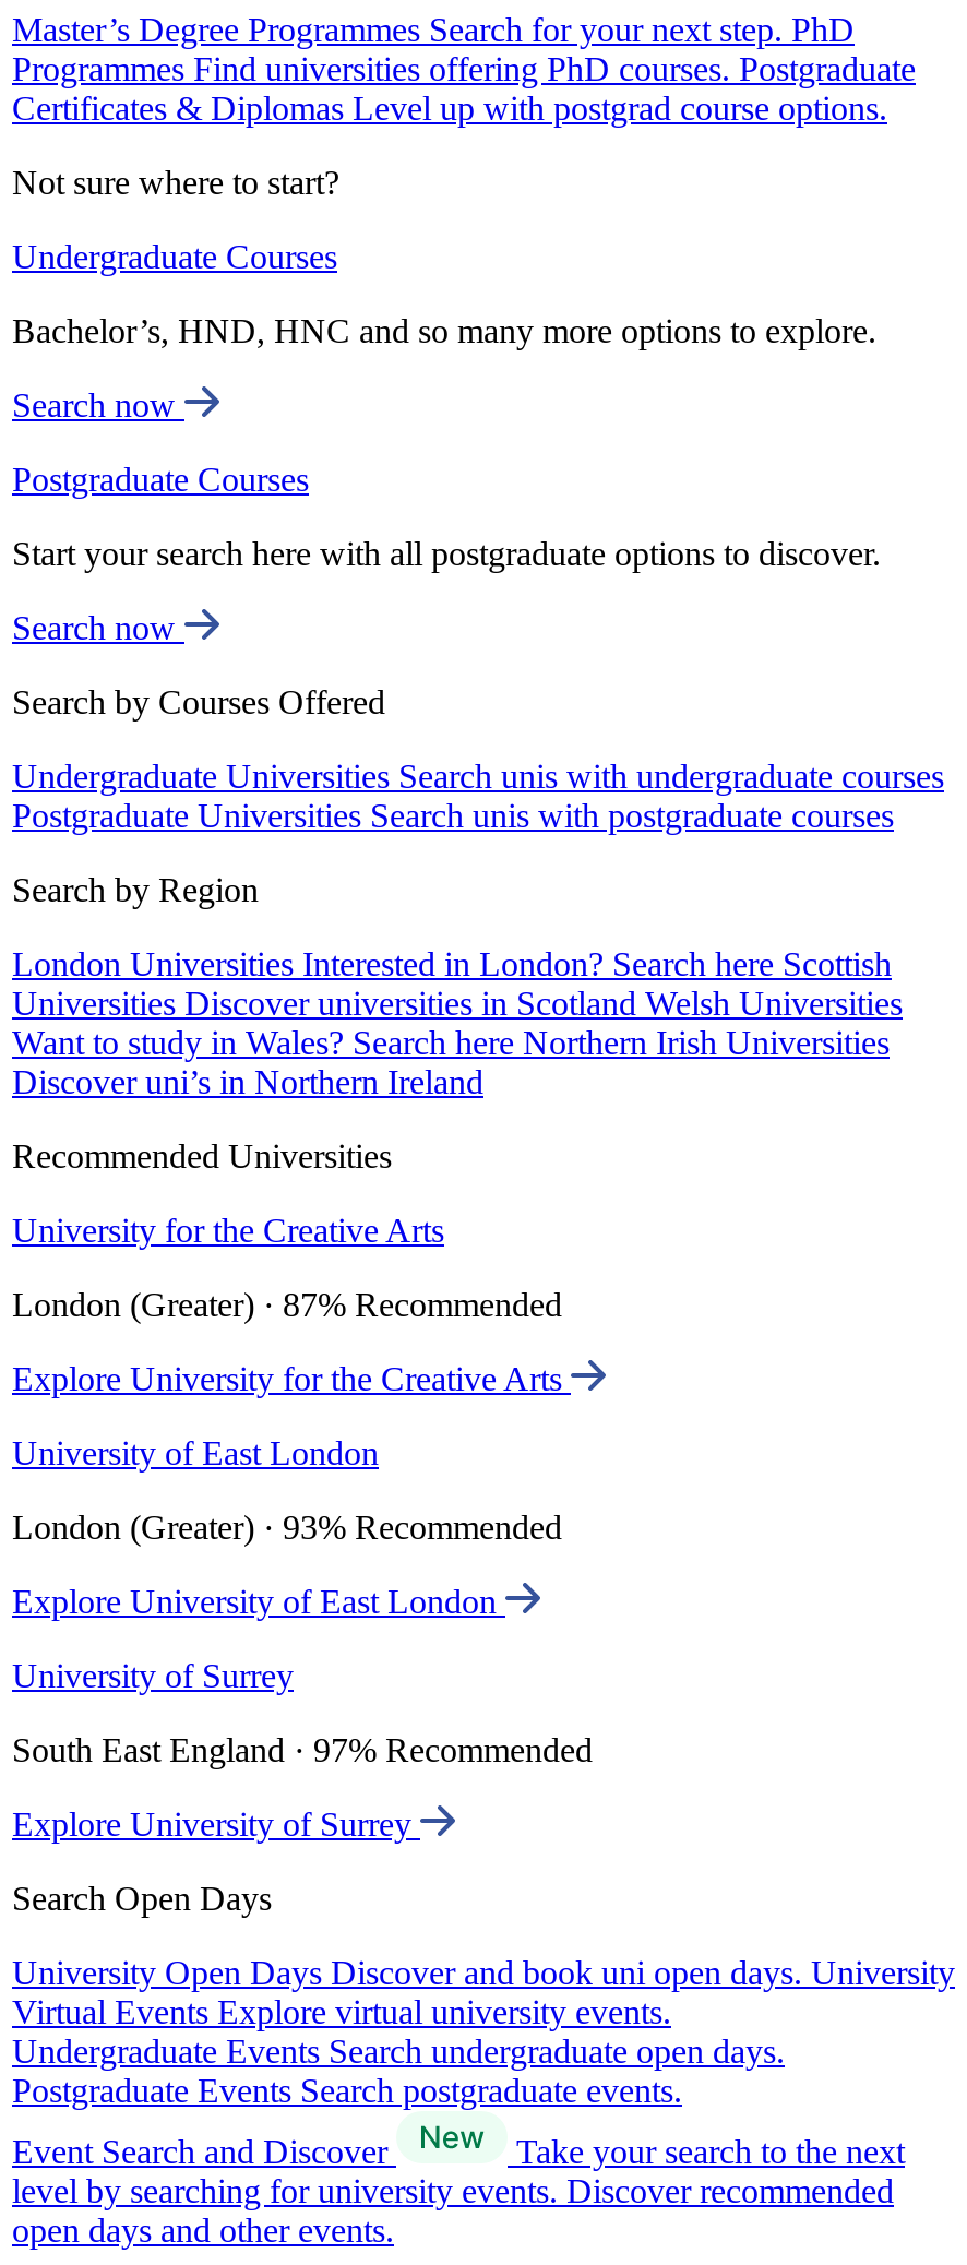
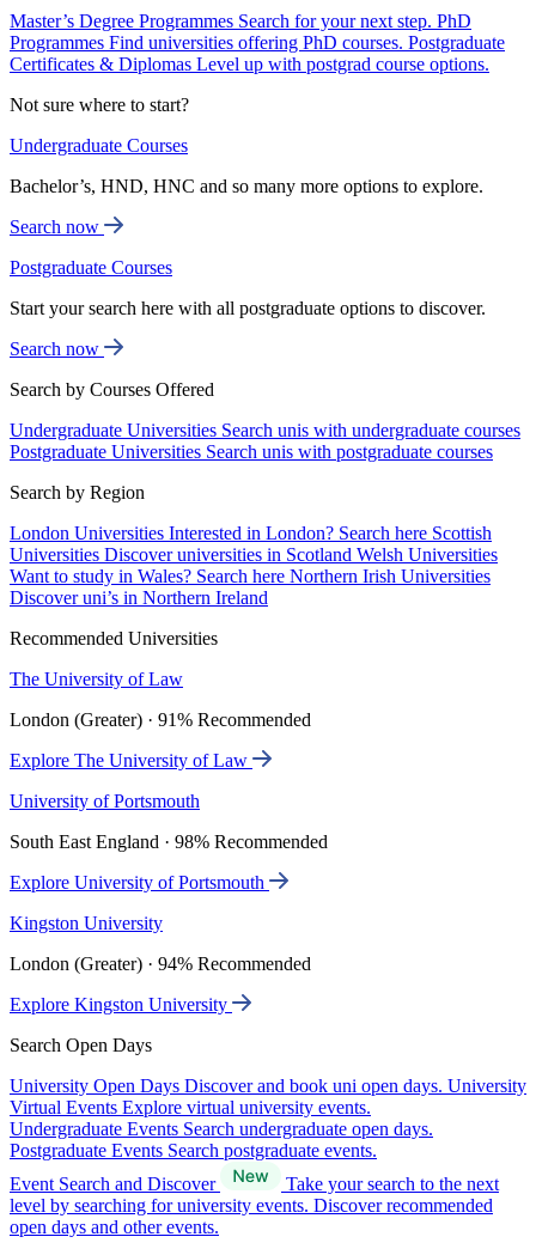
- University for the Creative Arts
+ The University of Law

- London (Greater) · 87% Recommended
+ London (Greater) · 91% Recommended

- Explore University for the Creative Arts
+ Explore The University of Law

- University of East London
+ University of Portsmouth

- London (Greater) · 93% Recommended
+ South East England · 98% Recommended

- Explore University of East London
+ Explore University of Portsmouth

- University of Surrey
+ Kingston University

- South East England · 97% Recommended
+ London (Greater) · 94% Recommended

- Explore University of Surrey
+ Explore Kingston University
